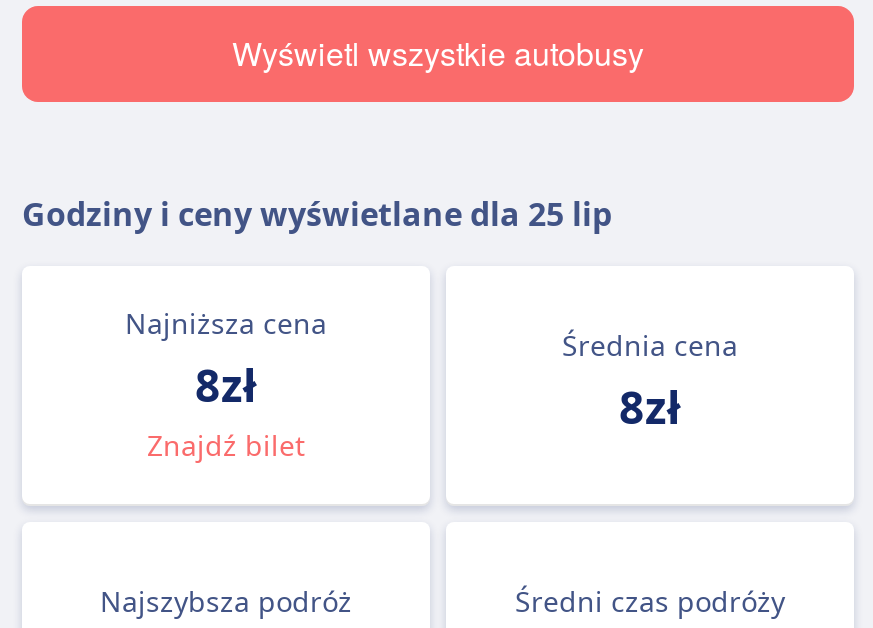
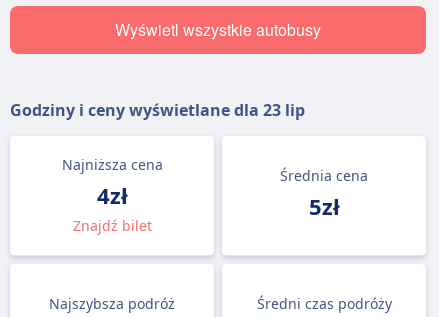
- Godziny i ceny wyświetlane dla 25 lip
+ Godziny i ceny wyświetlane dla 23 lip

- 8zł
+ 4zł

- 8zł
+ 5zł
